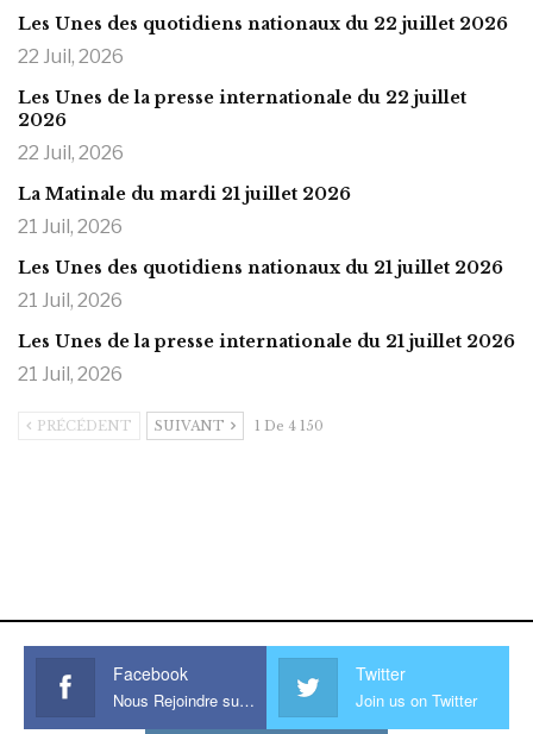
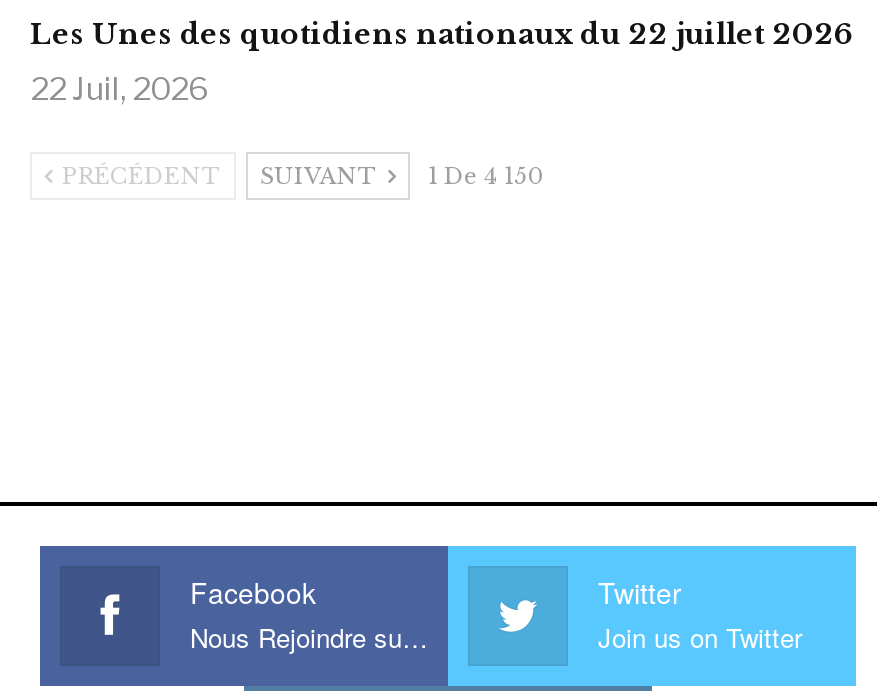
- Les Unes de la presse internationale du 22 juillet
- 2026
- 22 Juil, 2026
- La Matinale du mardi 21 juillet 2026
- 21 Juil, 2026
- Les Unes des quotidiens nationaux du 21 juillet 2026
- 21 Juil, 2026
- Les Unes de la presse internationale du 21 juillet 2026
- 21 Juil, 2026
